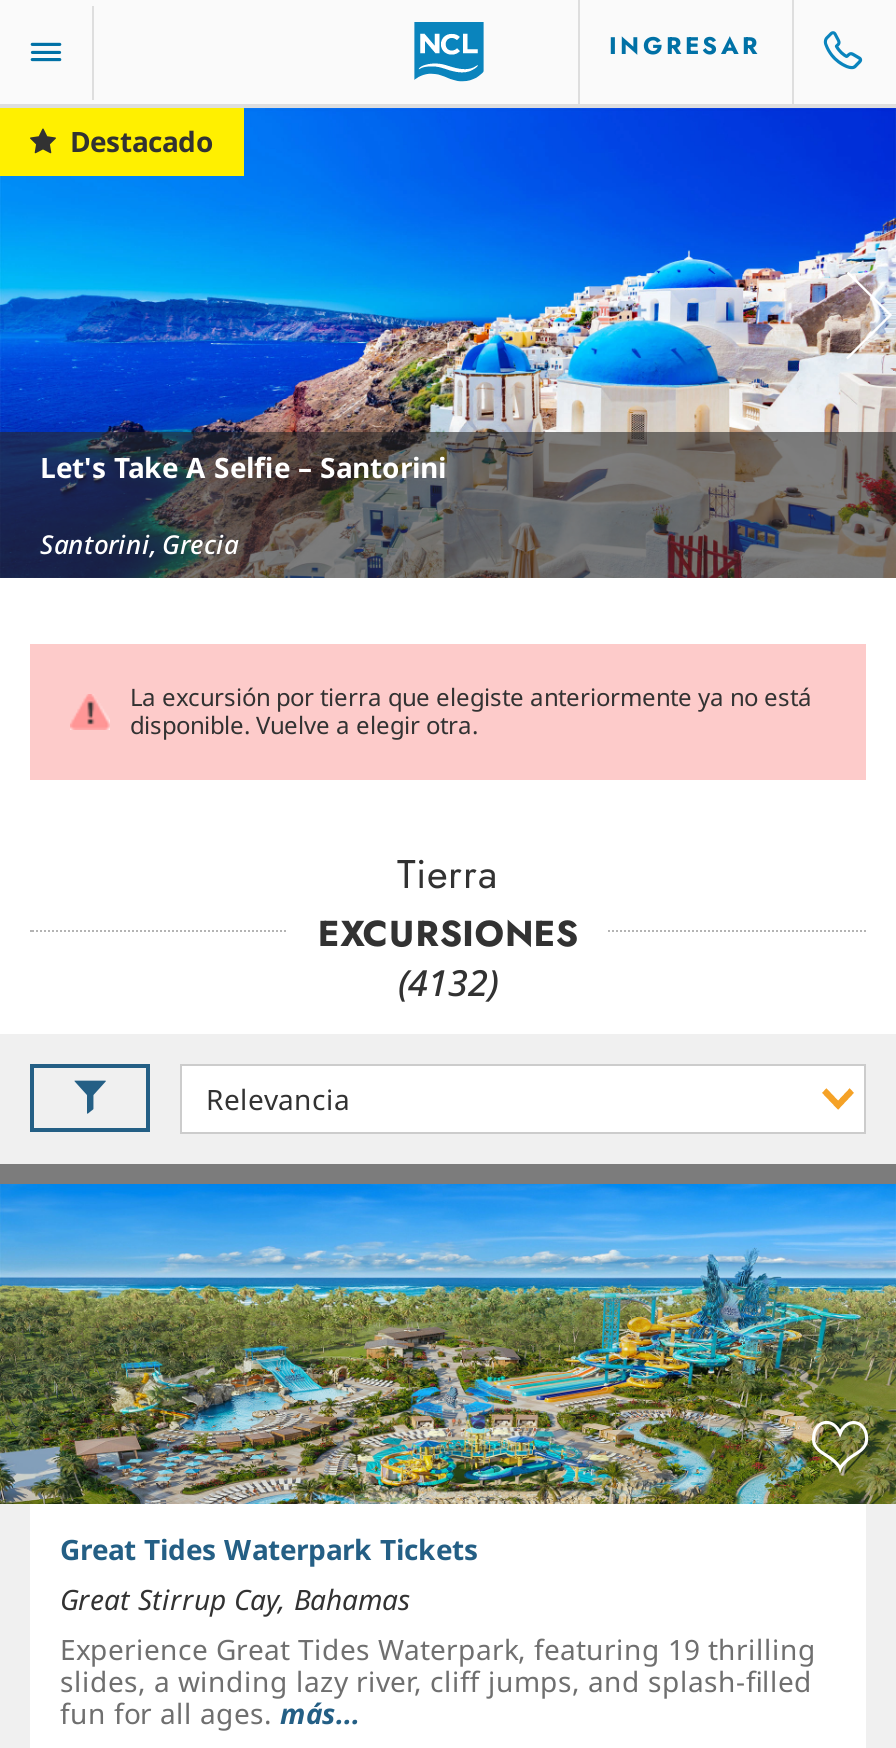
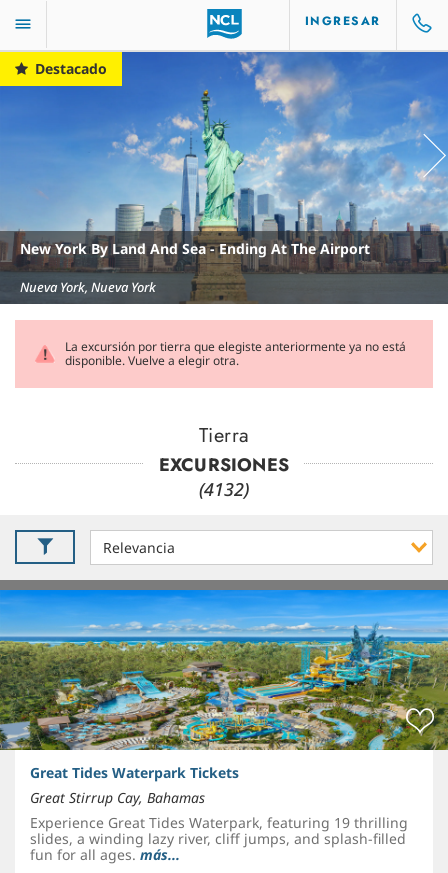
- [image]
- Let's Take A Selfie – Santorini
+ [image]
+ New York By Land And Sea - Ending At The Airport

- Santorini, Grecia
+ Nueva York, Nueva York
